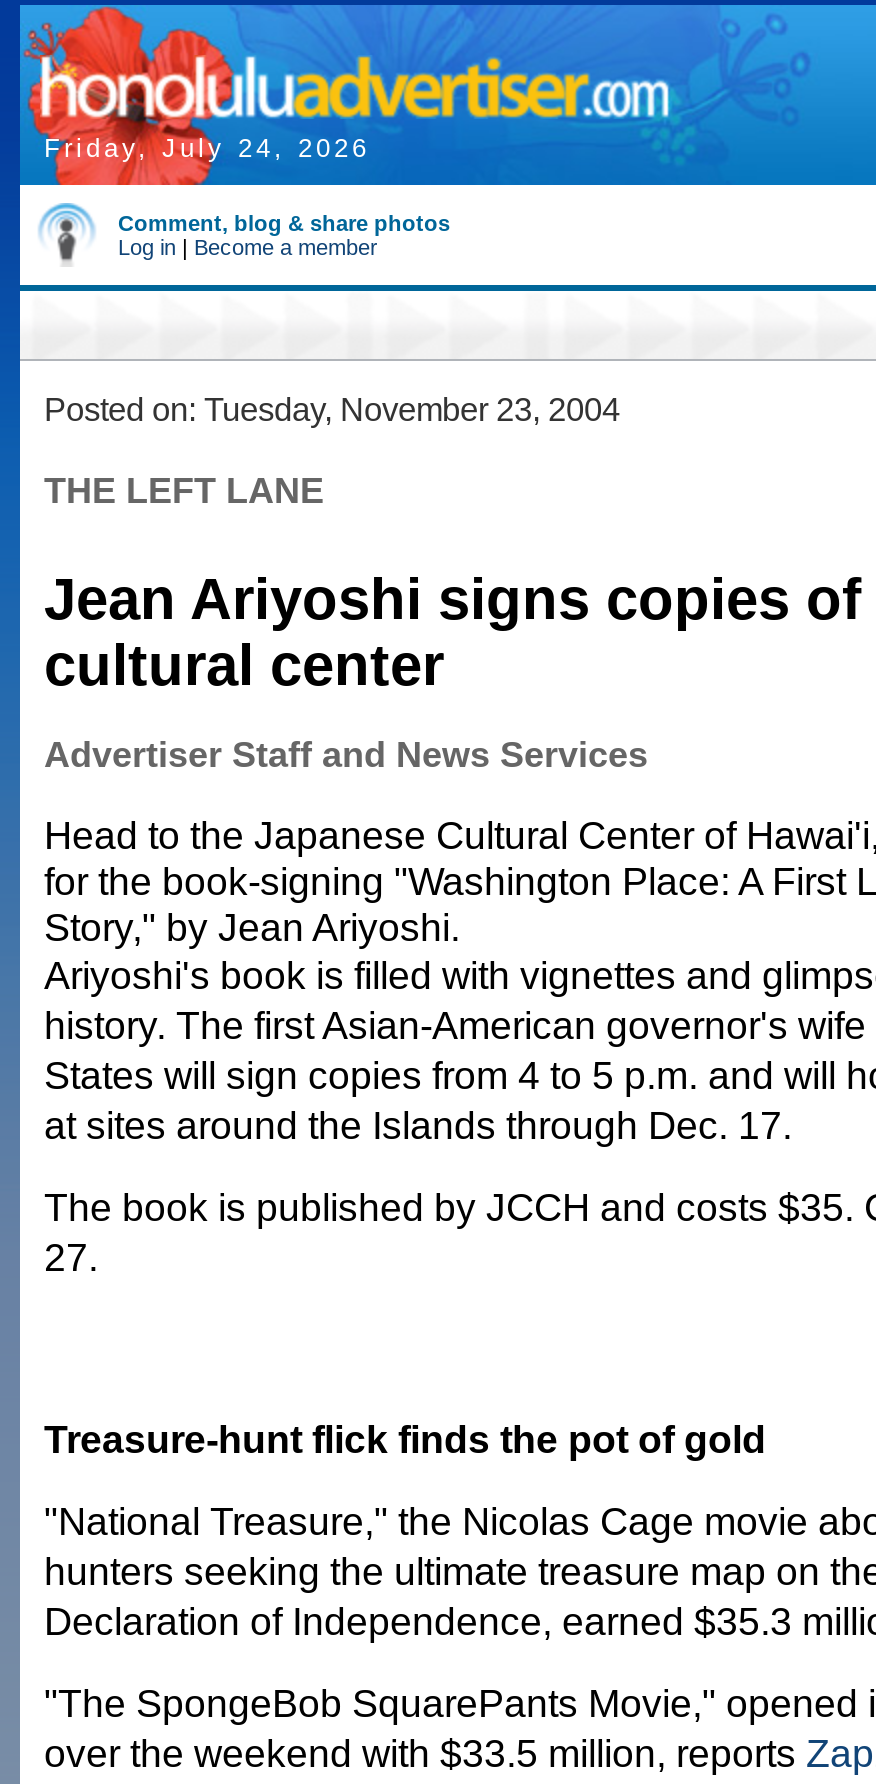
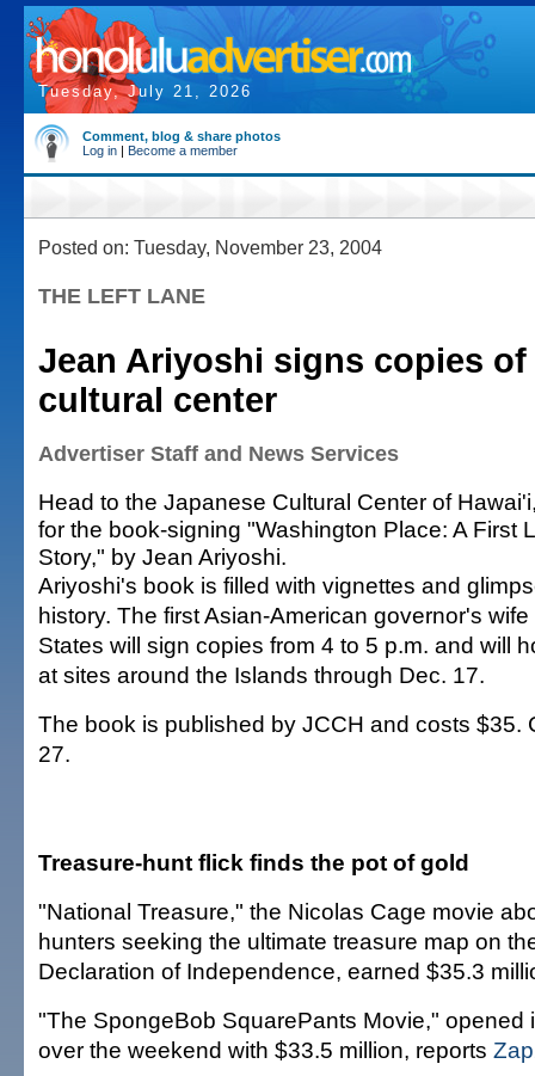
- Friday, July 24, 2026
+ Tuesday, July 21, 2026
